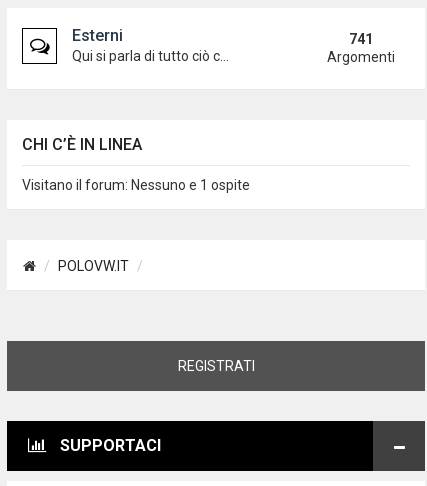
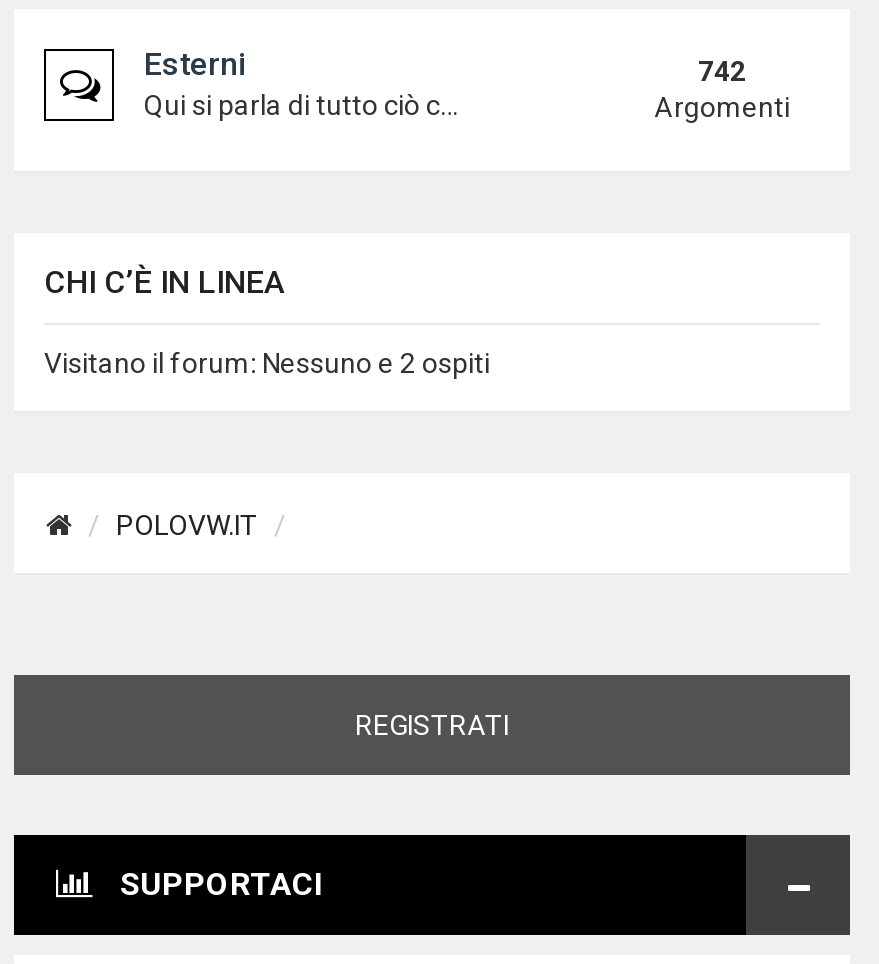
- 741
+ 742

- Visitano il forum: Nessuno e 1 ospite
+ Visitano il forum: Nessuno e 2 ospiti
